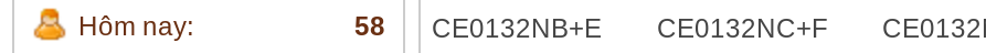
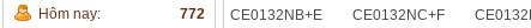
- 58
+ 772
